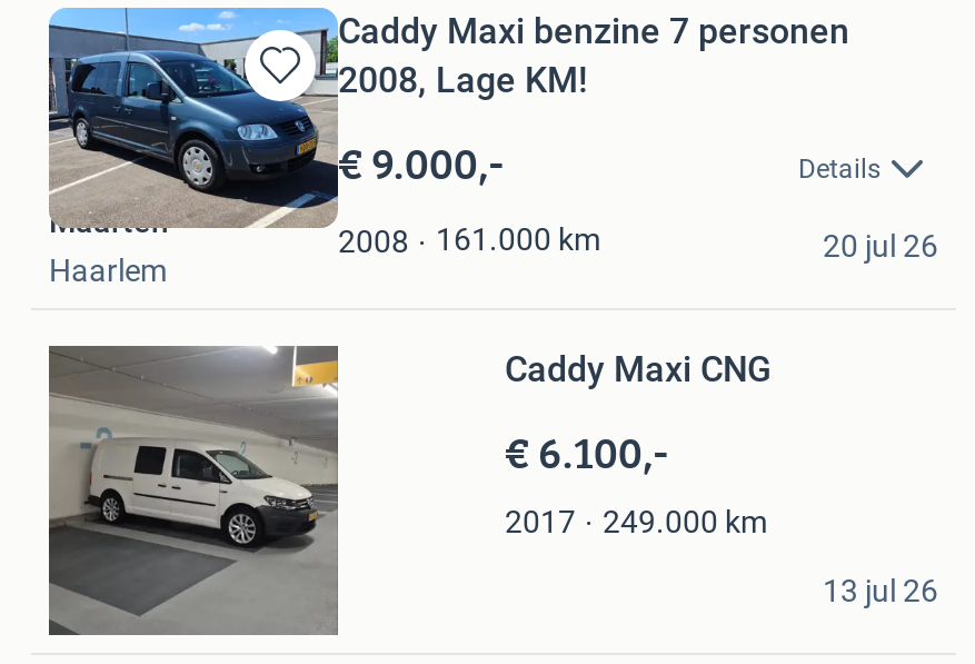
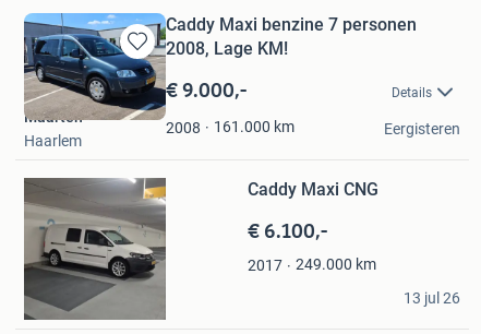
- 20 jul 26
+ Eergisteren
